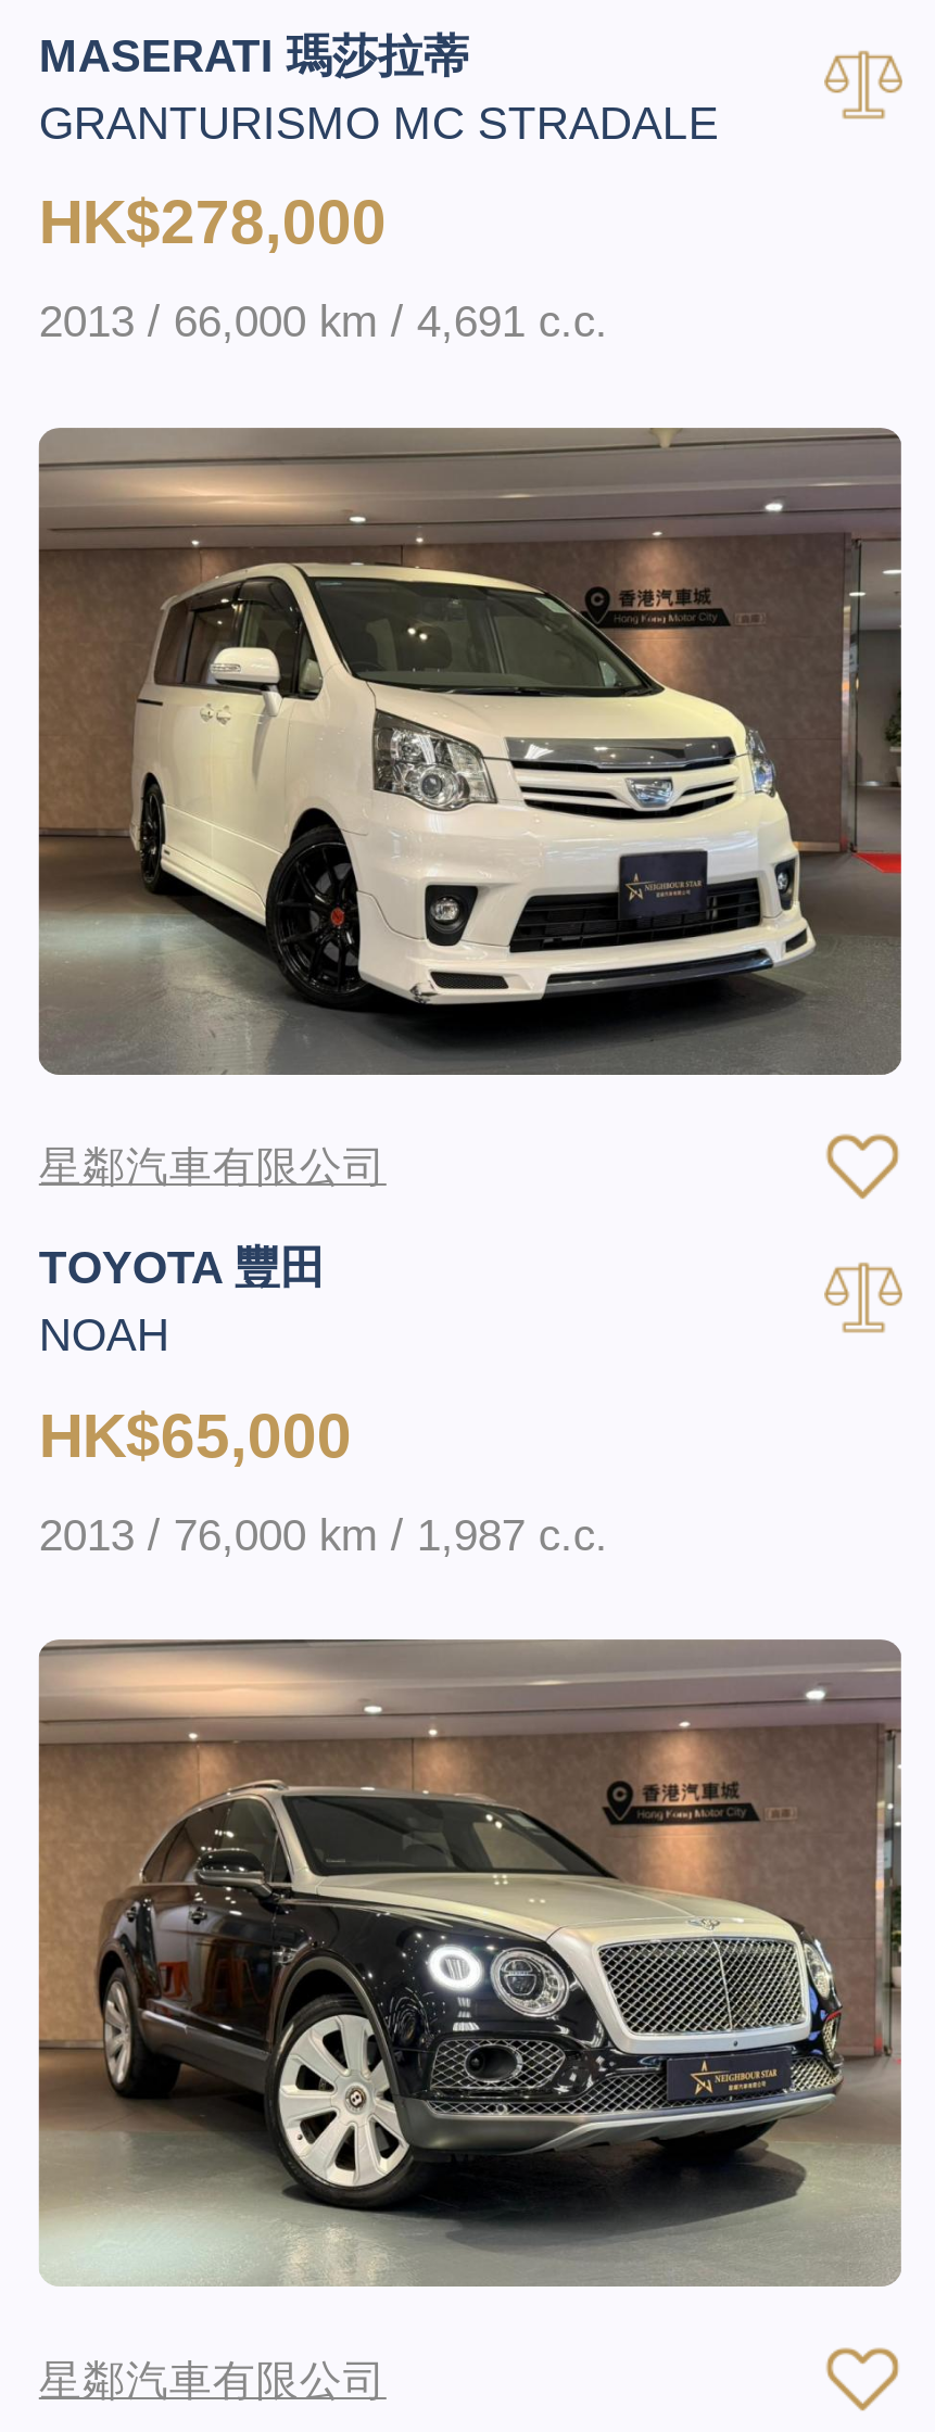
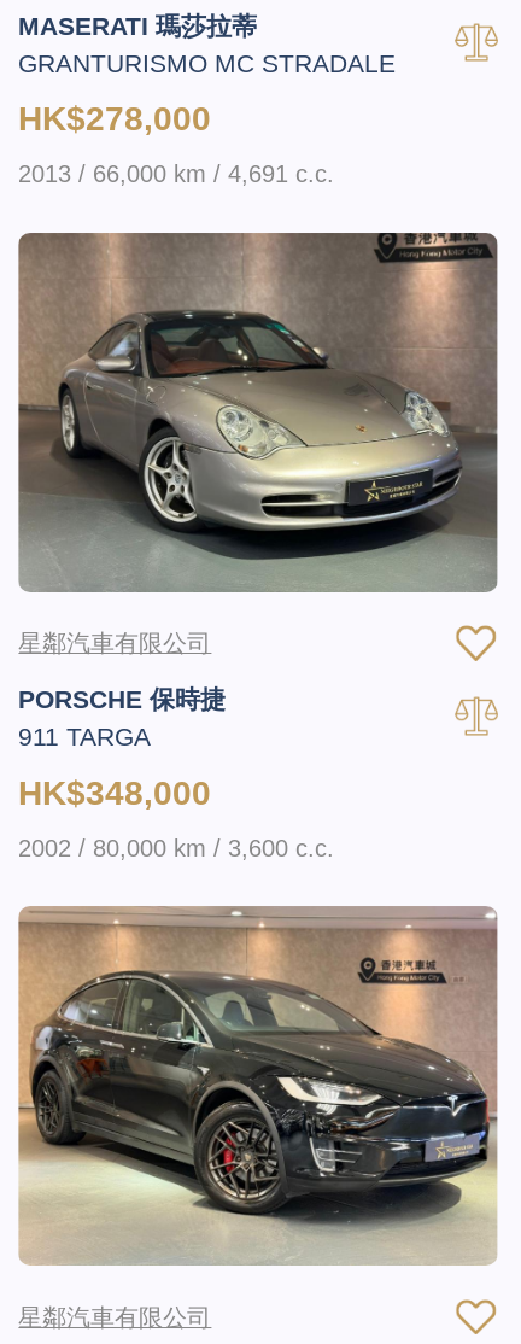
- [image]
+ [image]

- TOYOTA 豐田
- NOAH
+ PORSCHE 保時捷
+ 911 TARGA

- HK$65,000
+ HK$348,000

- 2013 / 76,000 km / 1,987 c.c.
+ 2002 / 80,000 km / 3,600 c.c.

- [image]
+ [image]
